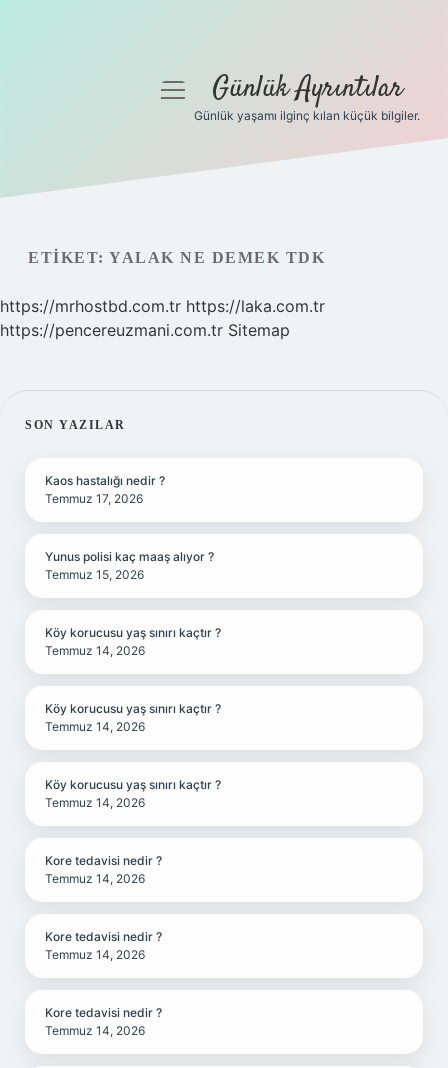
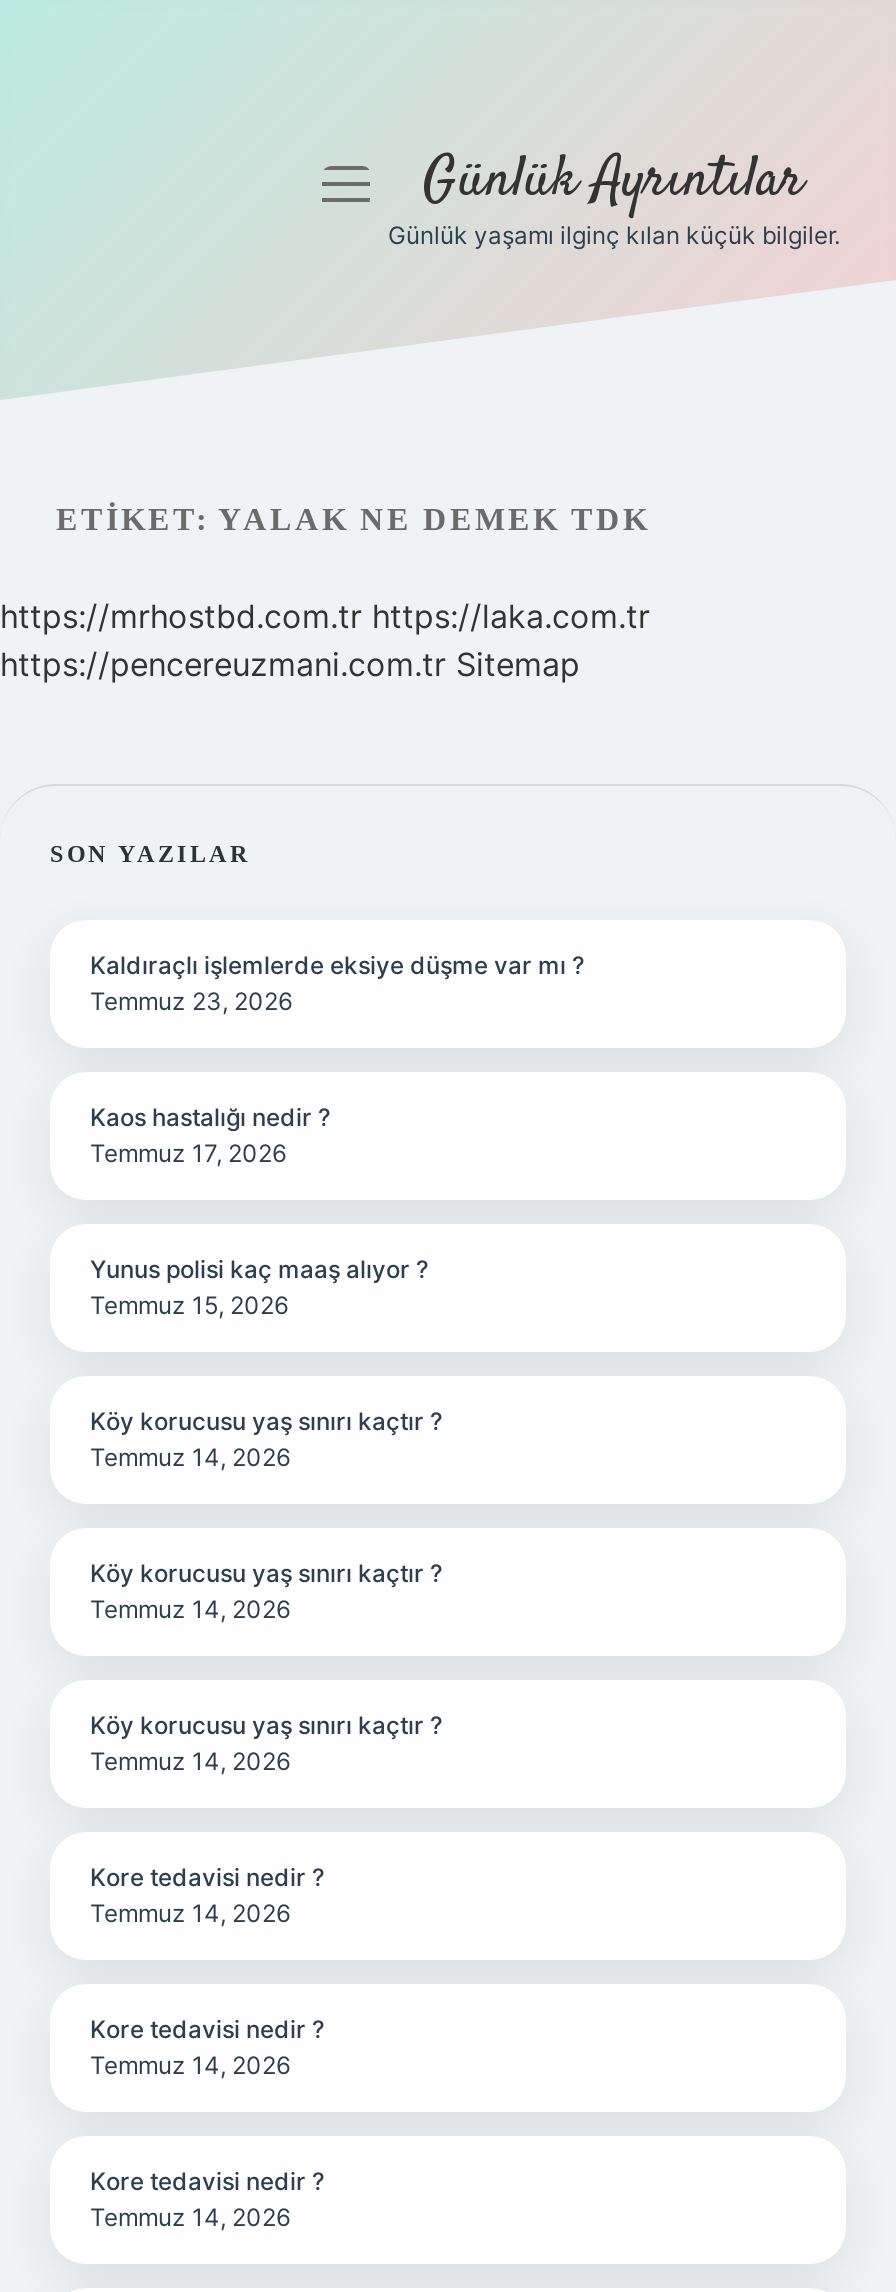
+ Kaldıraçlı işlemlerde eksiye düşme var mı ?
+ Temmuz 23, 2026
